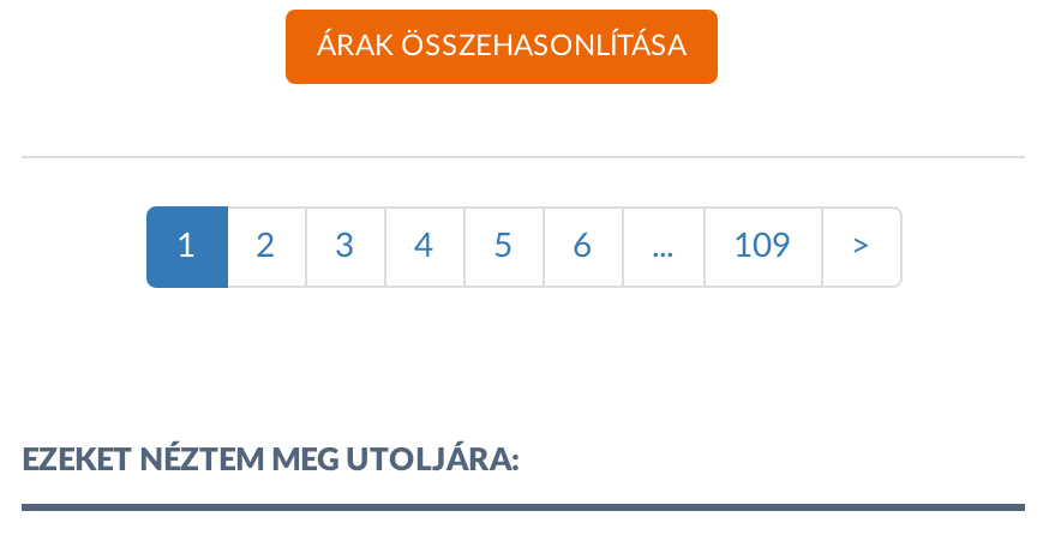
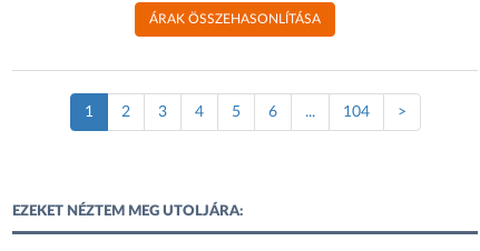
- 109
+ 104
